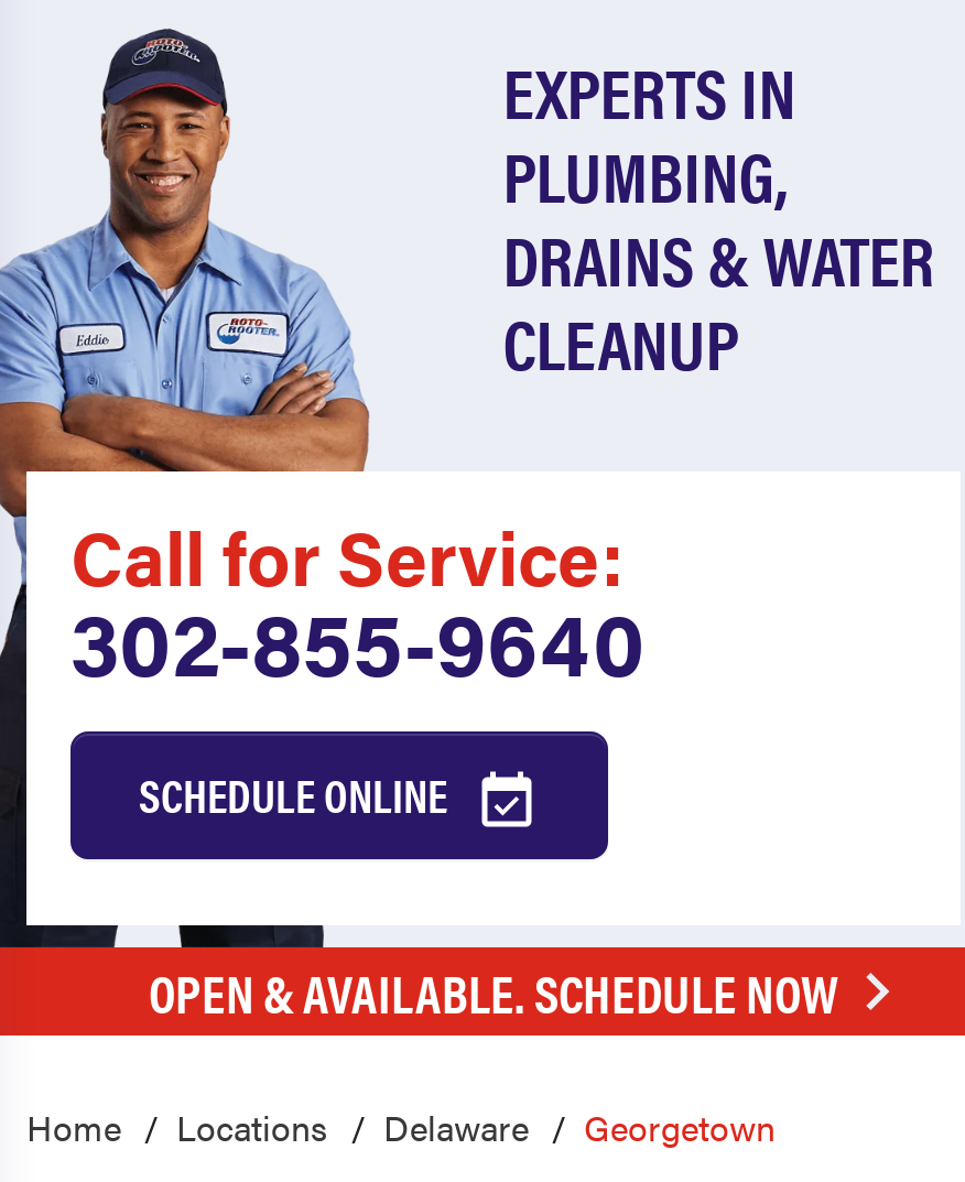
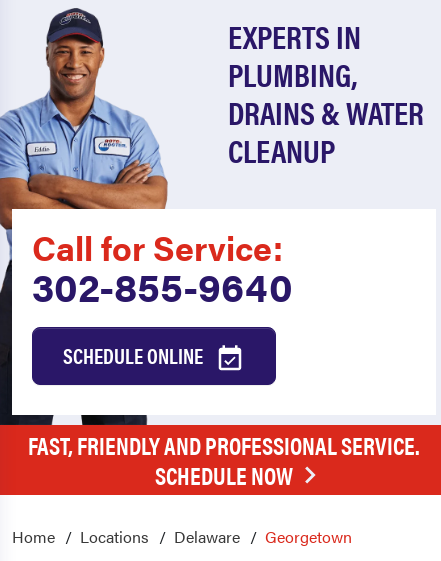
- OPEN & AVAILABLE. SCHEDULE NOW
+ FAST, FRIENDLY AND PROFESSIONAL SERVICE.
+ SCHEDULE NOW
